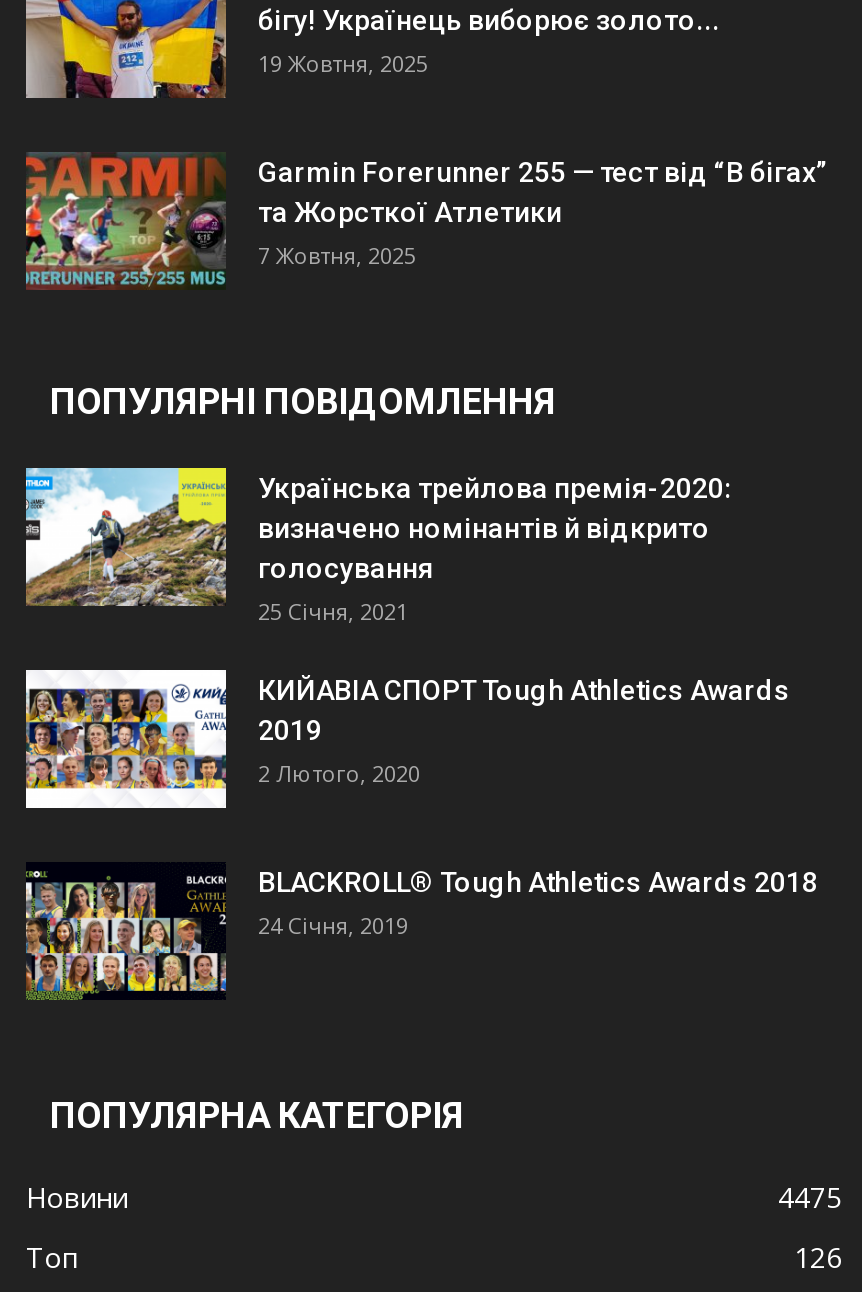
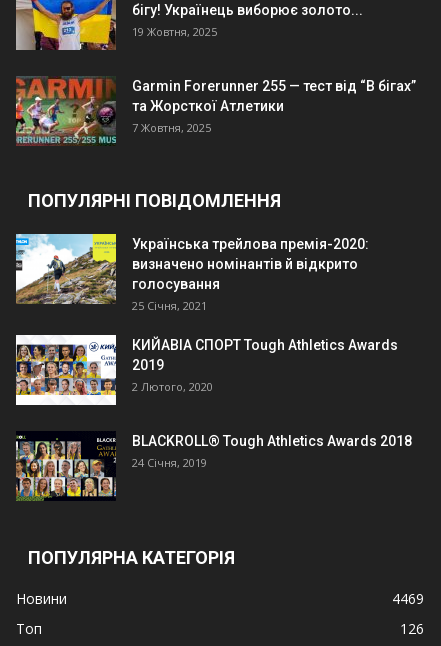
- 4475
+ 4469
